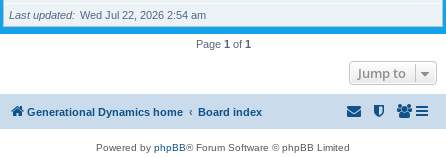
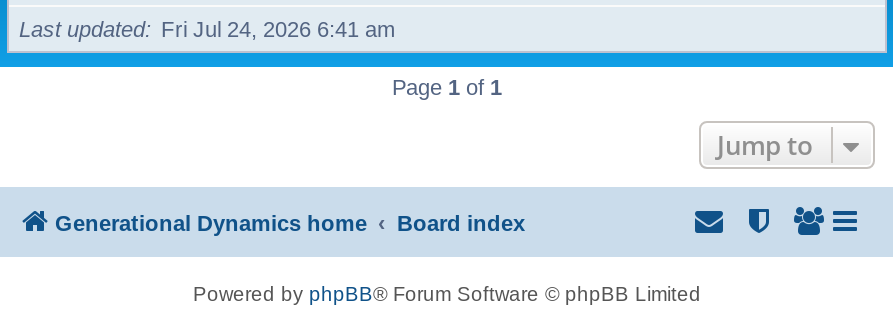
- Last updated Wed Jul 22, 2026 2:54 am
+ Last updated Fri Jul 24, 2026 6:41 am
